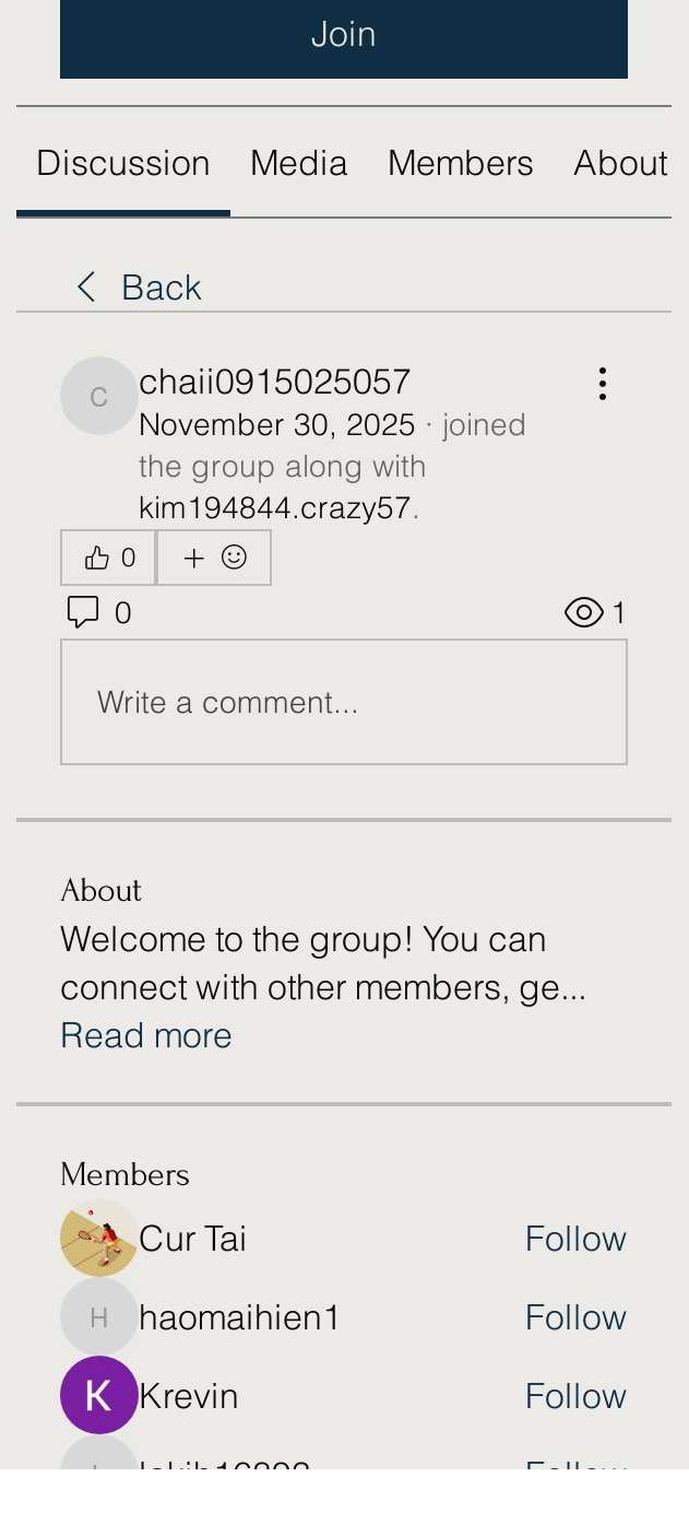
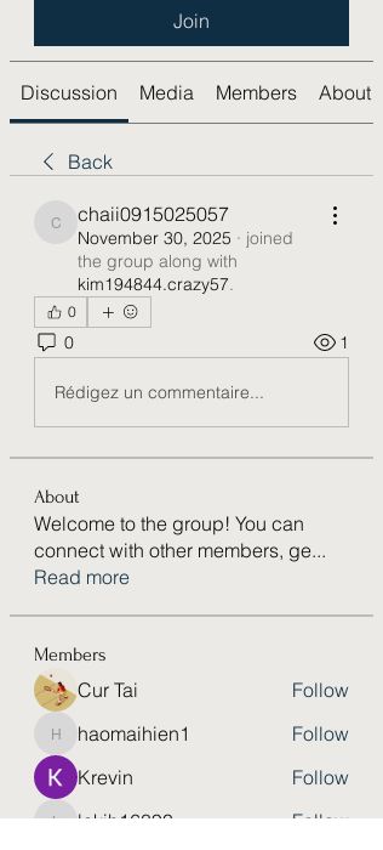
- Write a comment...
+ Rédigez un commentaire...
